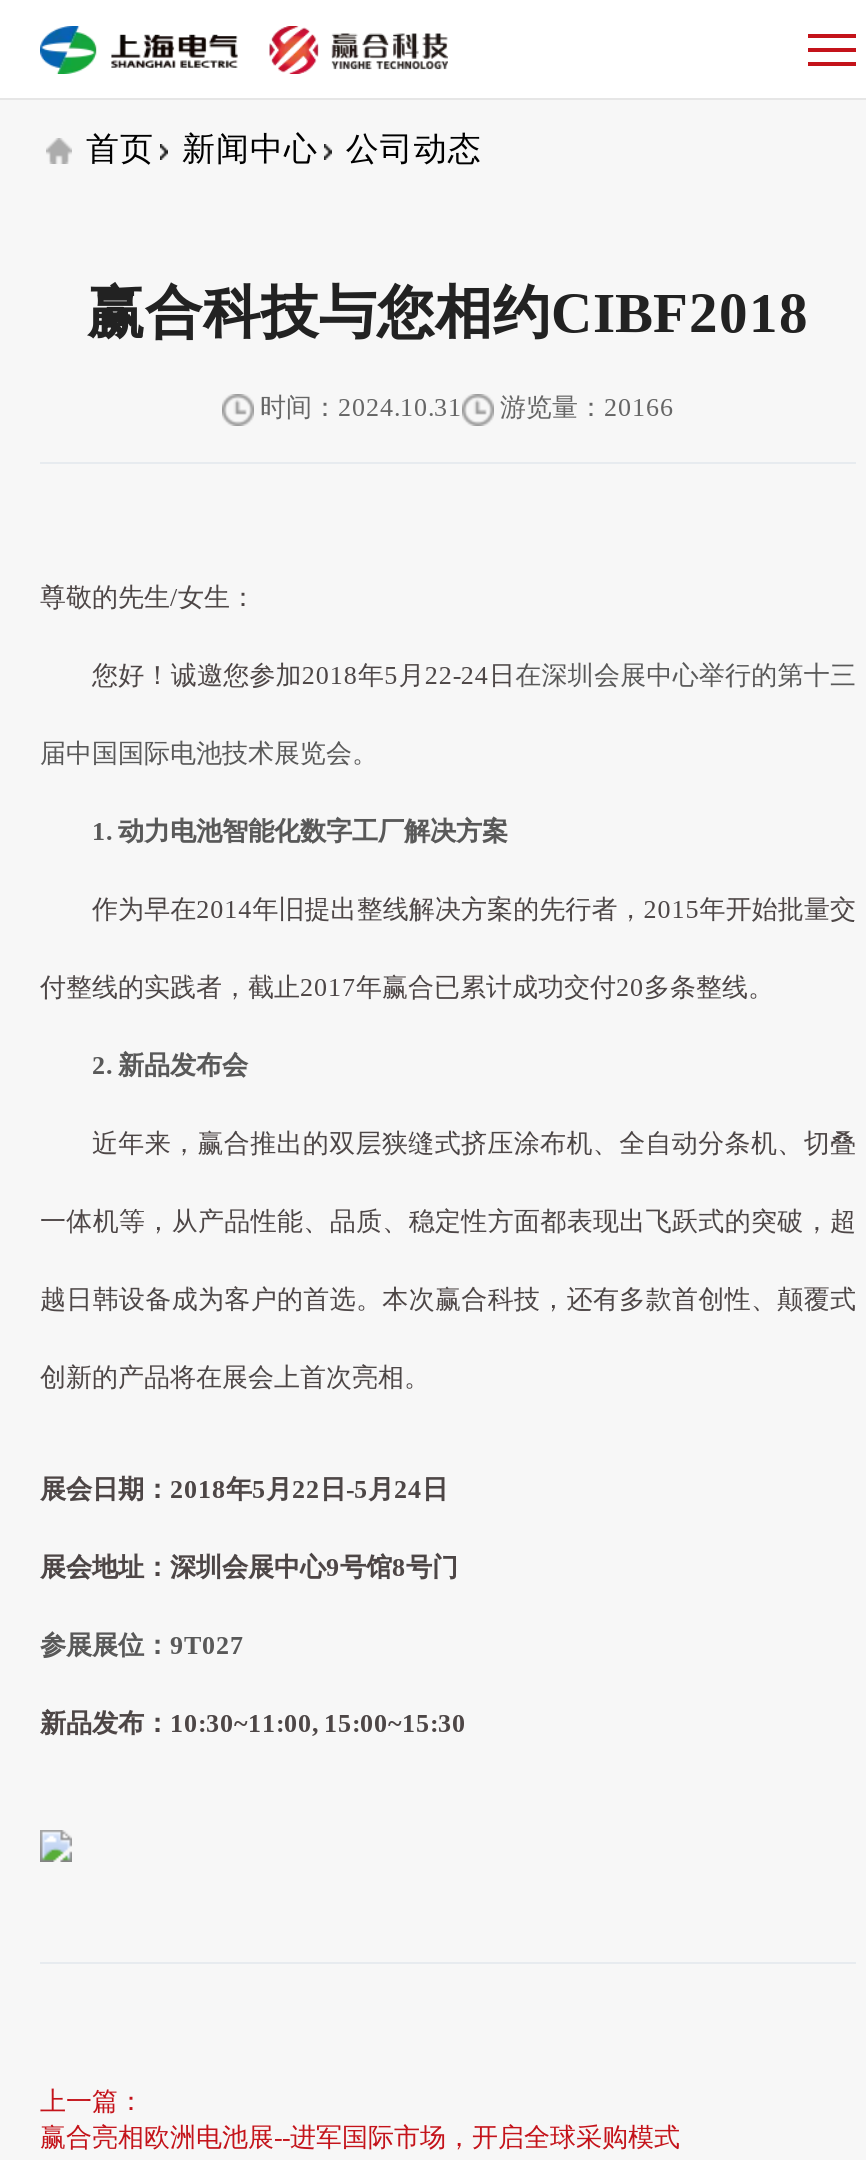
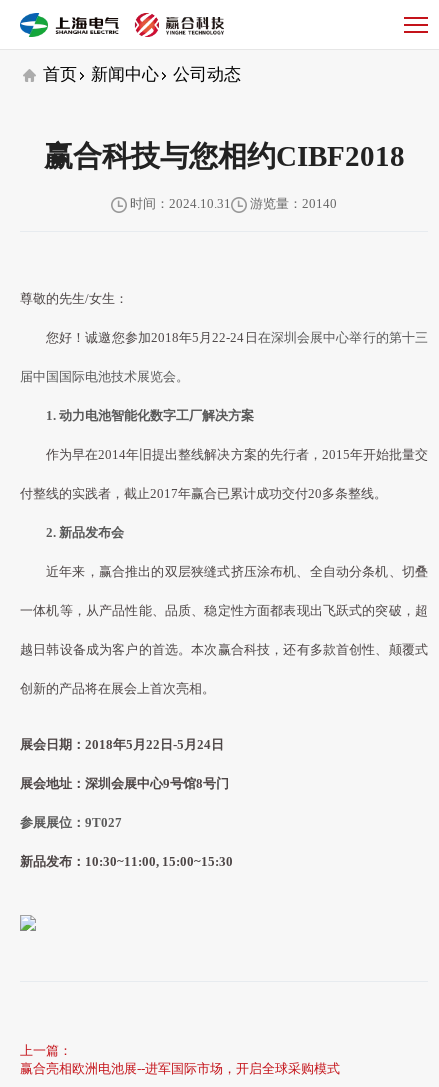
- 时间：2024.10.31 游览量：20166
+ 时间：2024.10.31 游览量：20140
